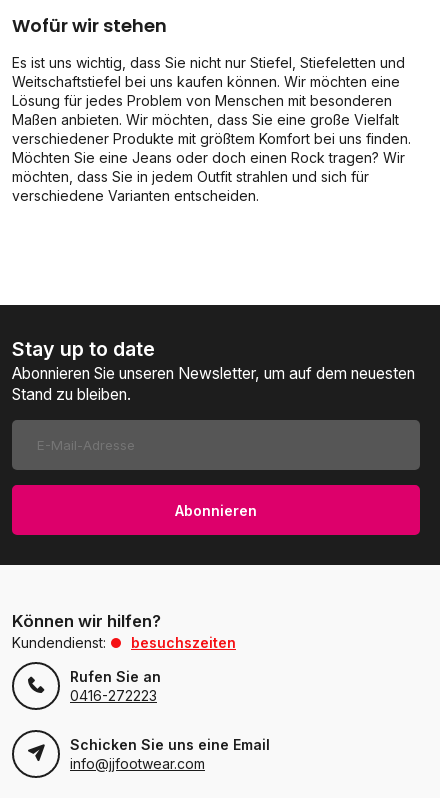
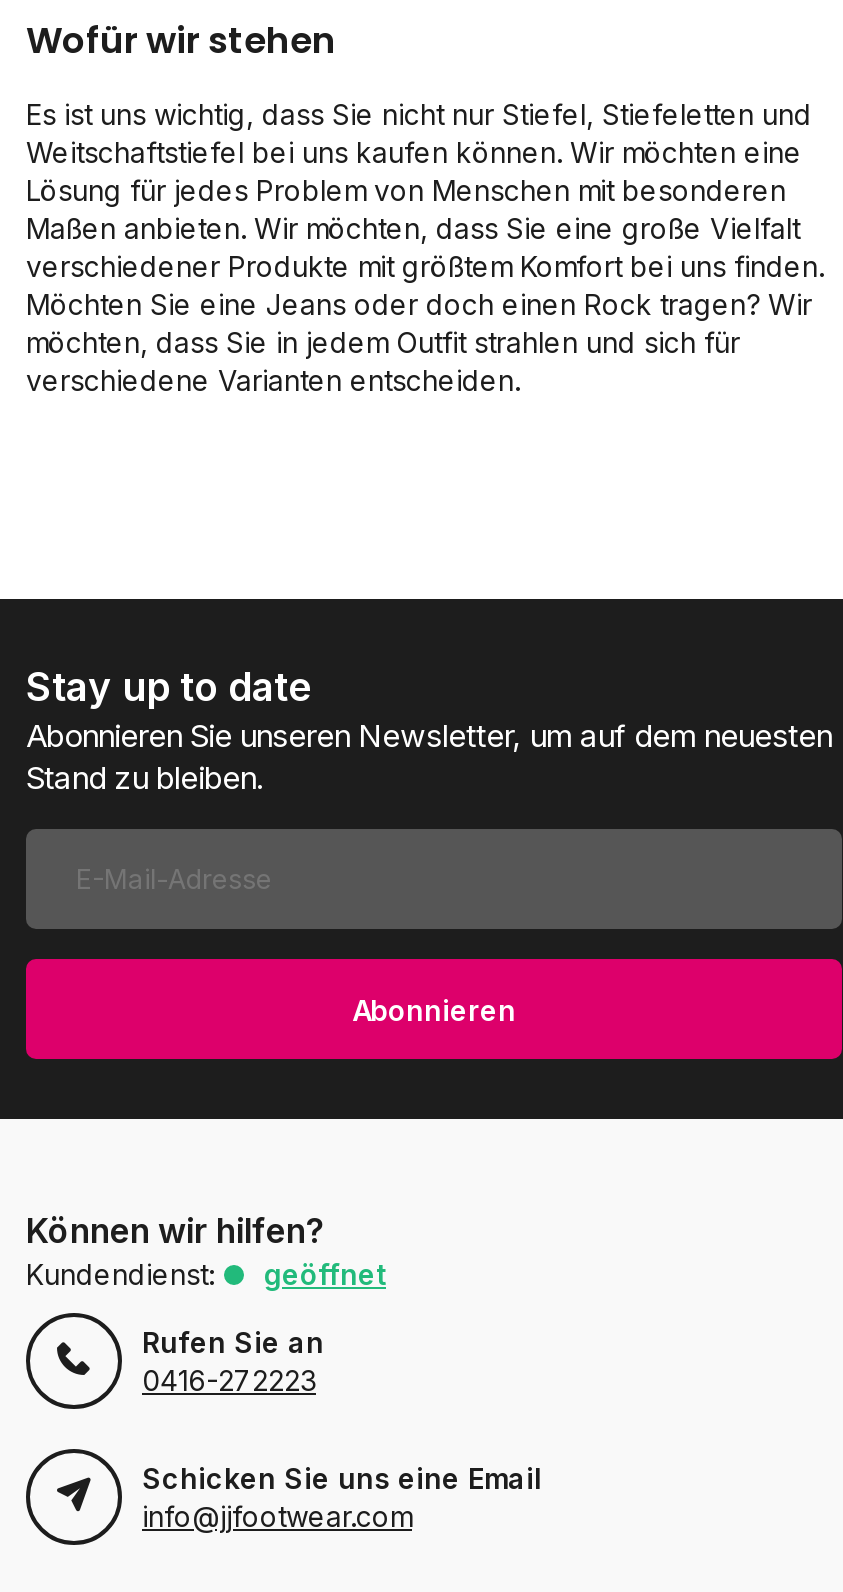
- besuchszeiten
+ geöffnet
